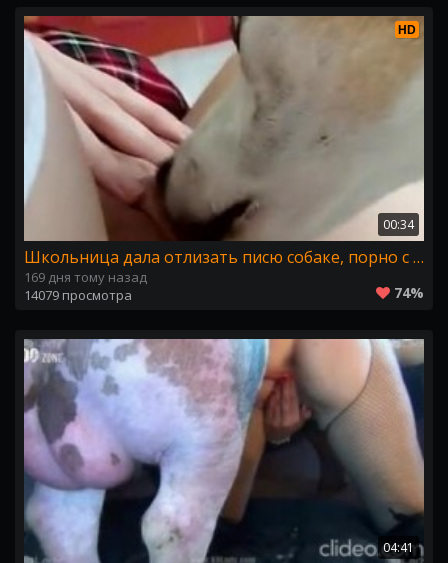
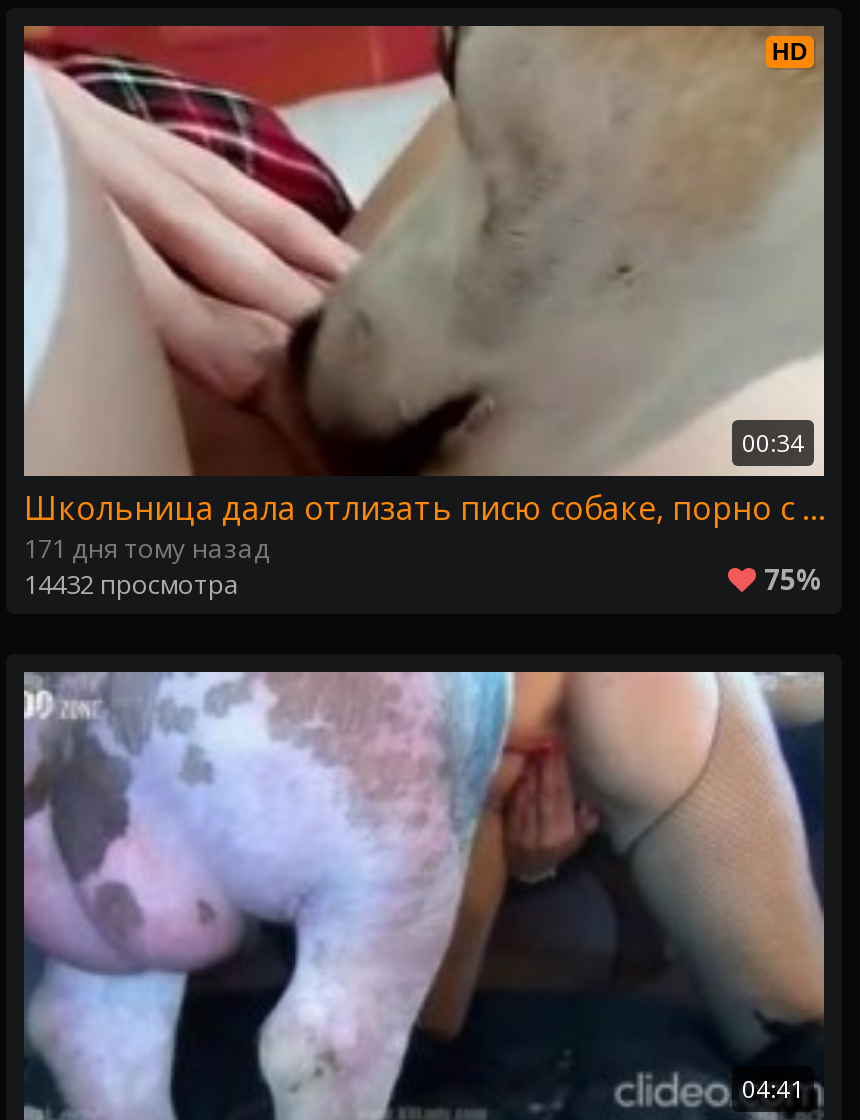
- 169 дня тому назад
+ 171 дня тому назад

- 14079 просмотра
+ 14432 просмотра

- 74%
+ 75%
